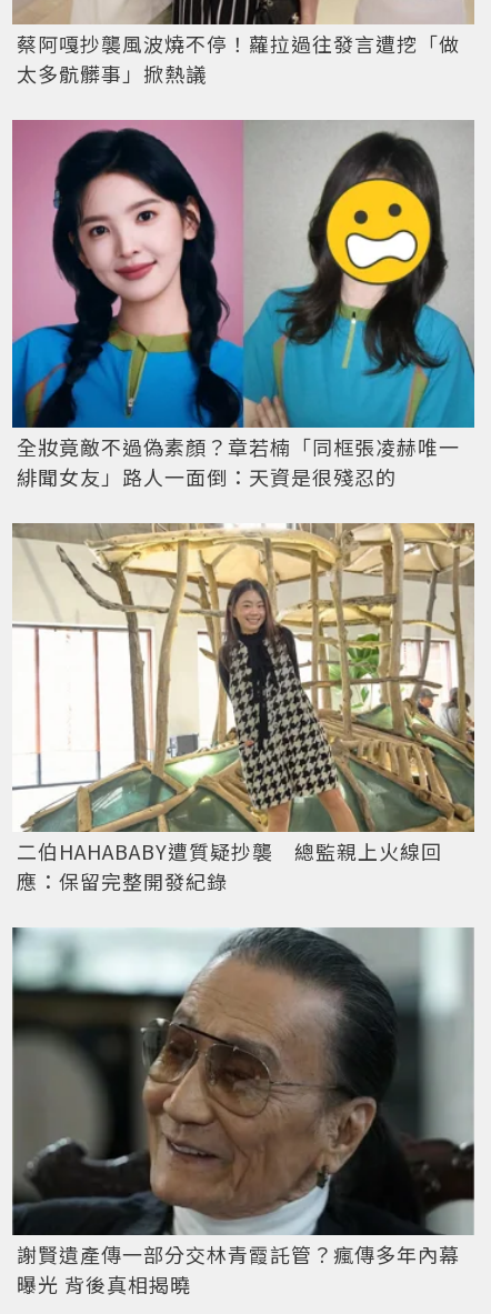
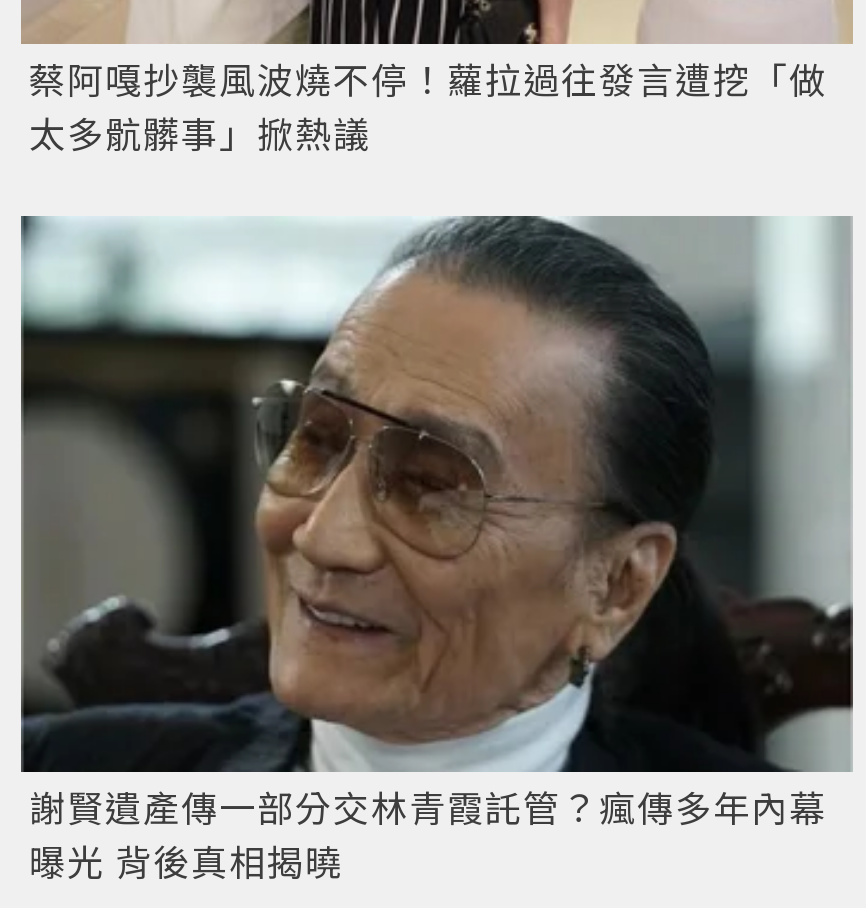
- [image]
- 全妝竟敵不過偽素顏？章若楠「同框張凌赫唯一
- 緋聞女友」路人一面倒：天資是很殘忍的

- [image]
- 二伯HAHABABY遭質疑抄襲 總監親上火線回
- 應：保留完整開發紀錄
